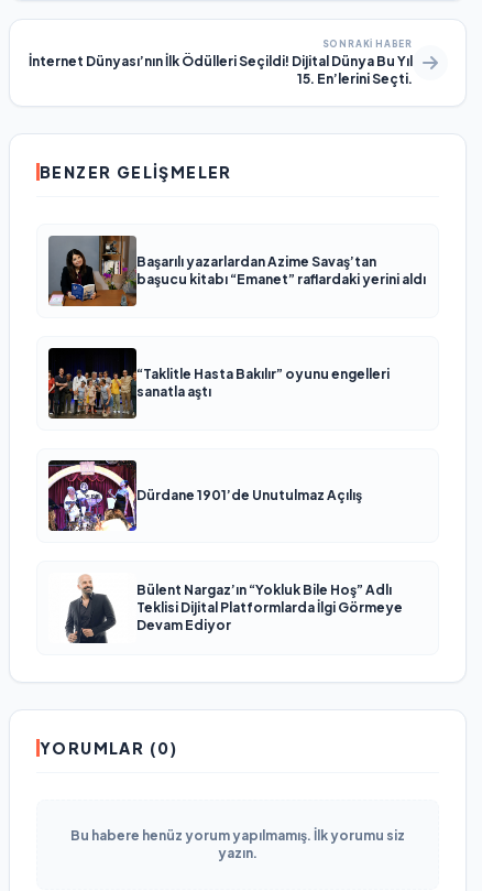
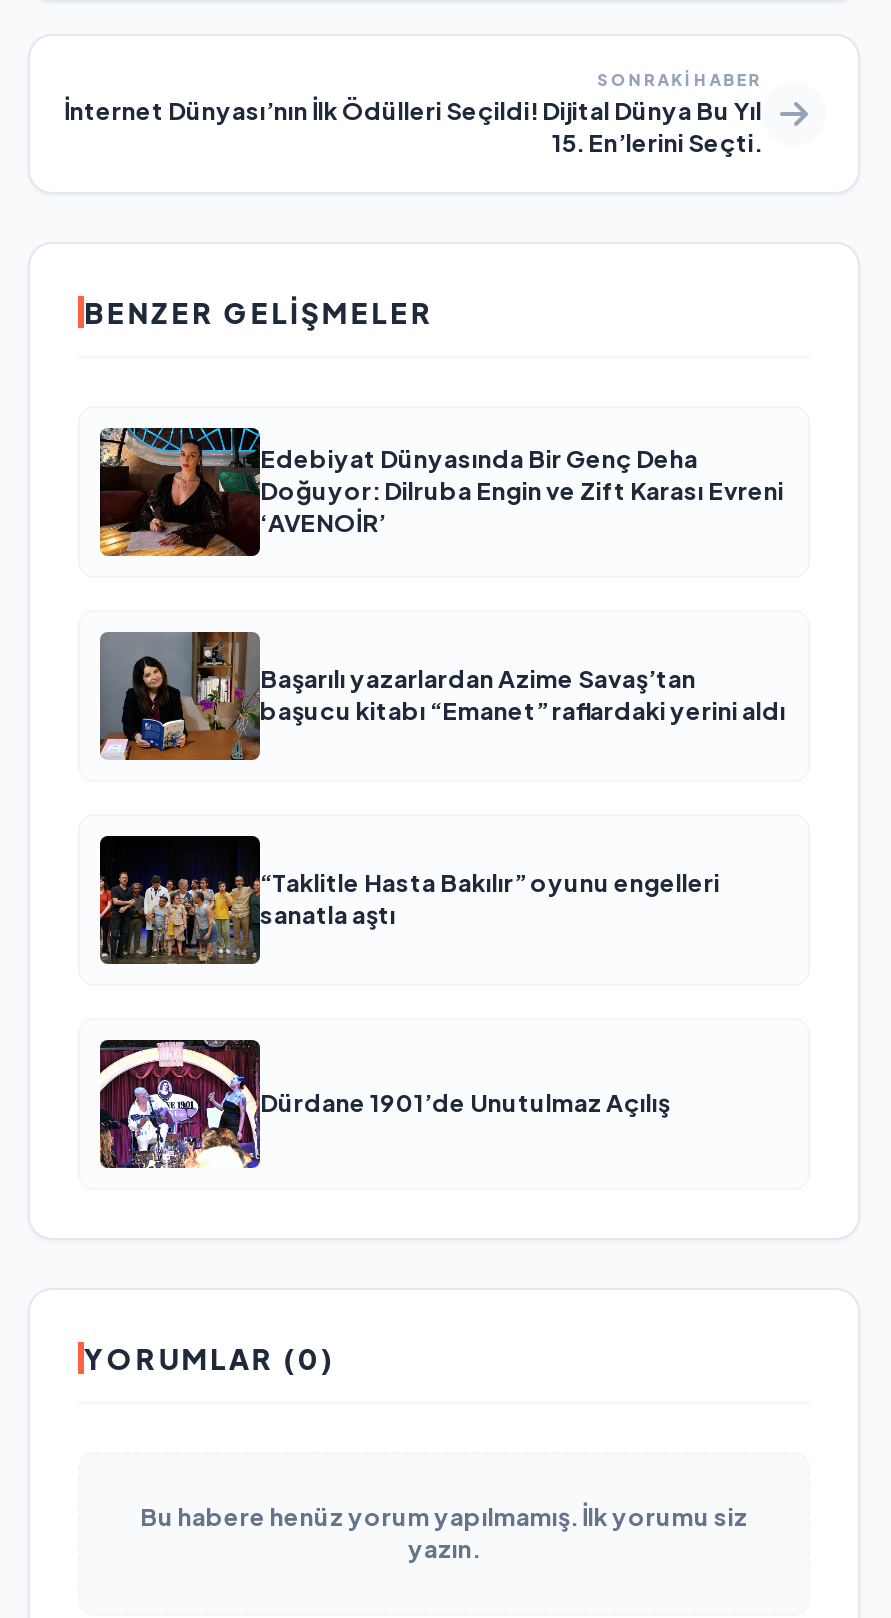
+ [image]
+ Edebiyat Dünyasında Bir Genç Deha
+ Doğuyor: Dilruba Engin ve Zift Karası Evreni
+ ‘AVENOİR’

moved down: [image] | Başarılı yazarlardan Azime Savaş’tan | başucu kitabı “Emanet” raflardaki yerini aldı | “Taklitle Hasta Bakılır” oyunu engelleri | sanatla aştı

moved down: [image]

- [image]
- Bülent Nargaz’ın “Yokluk Bile Hoş” Adlı
- Teklisi Dijital Platformlarda İlgi Görmeye
- Devam Ediyor
